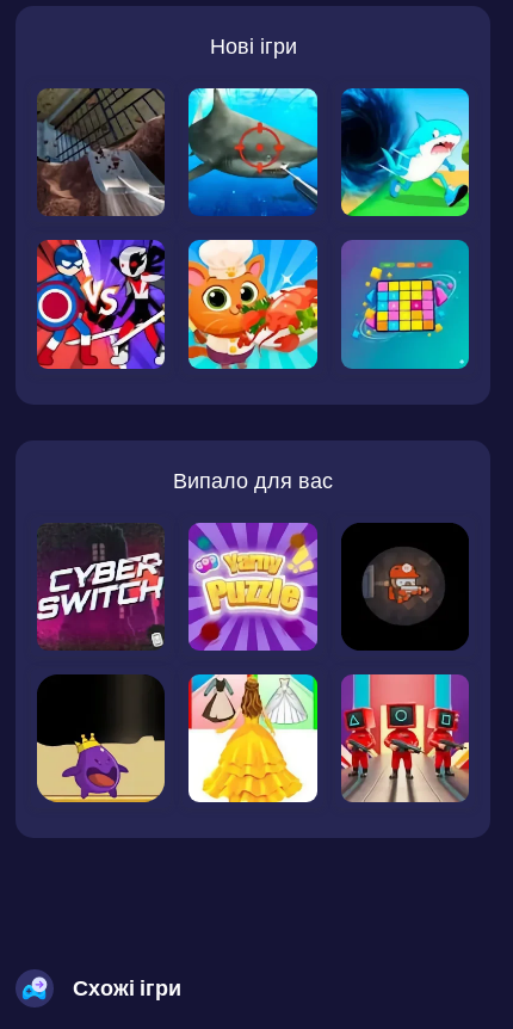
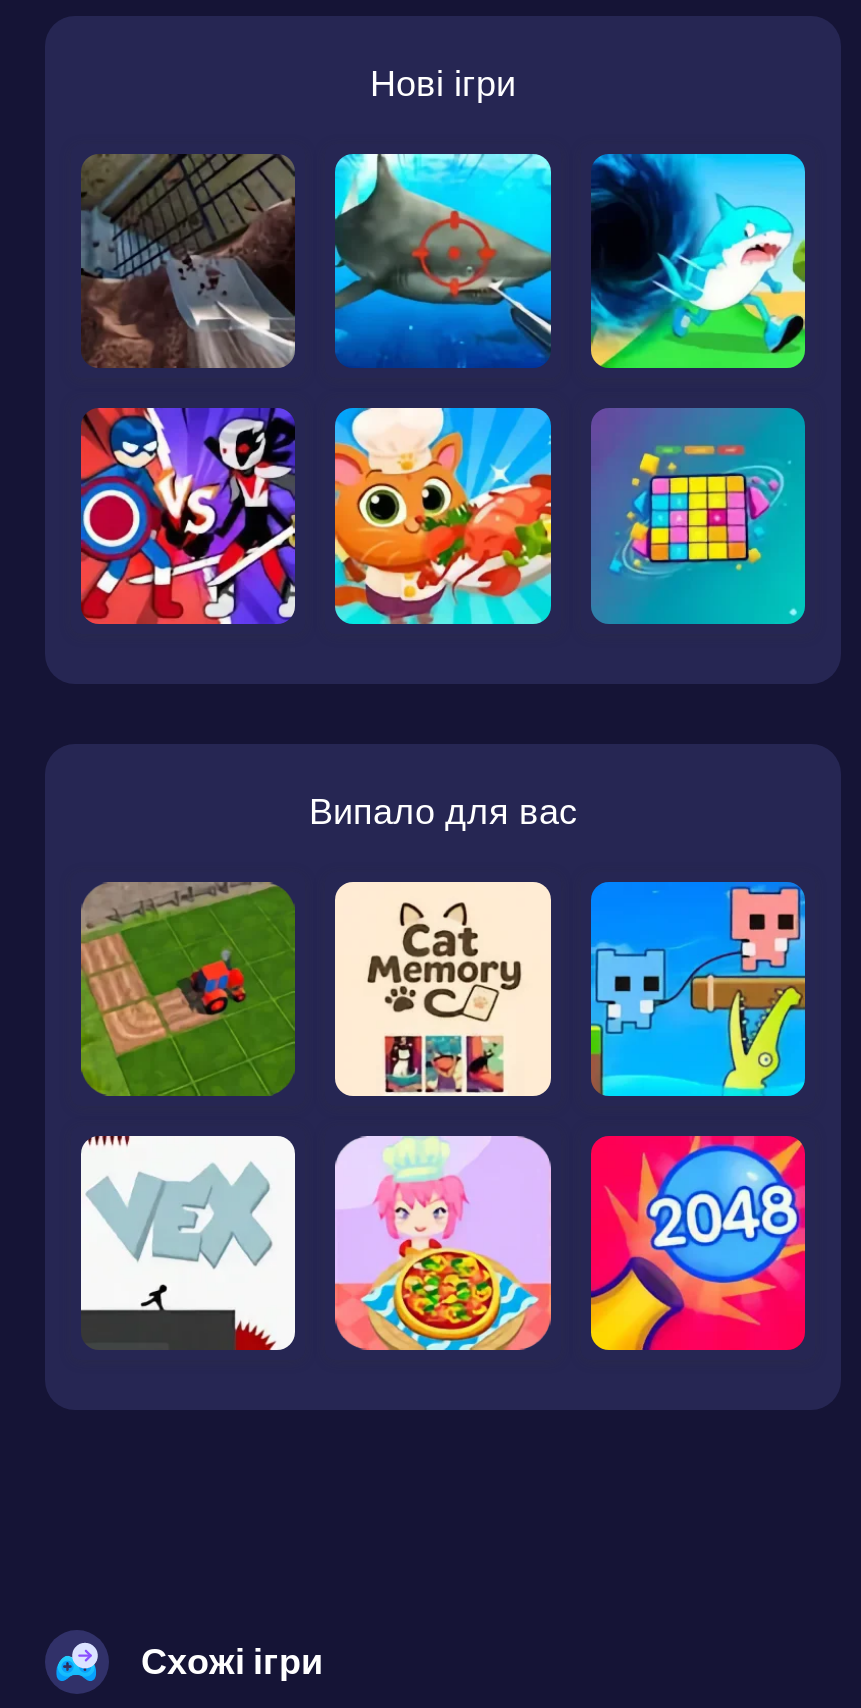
- [image]
+ [image]

- [image]
+ [image]

- [image]
+ [image]

- [image]
+ [image]

- [image]
+ [image]

- [image]
+ [image]
